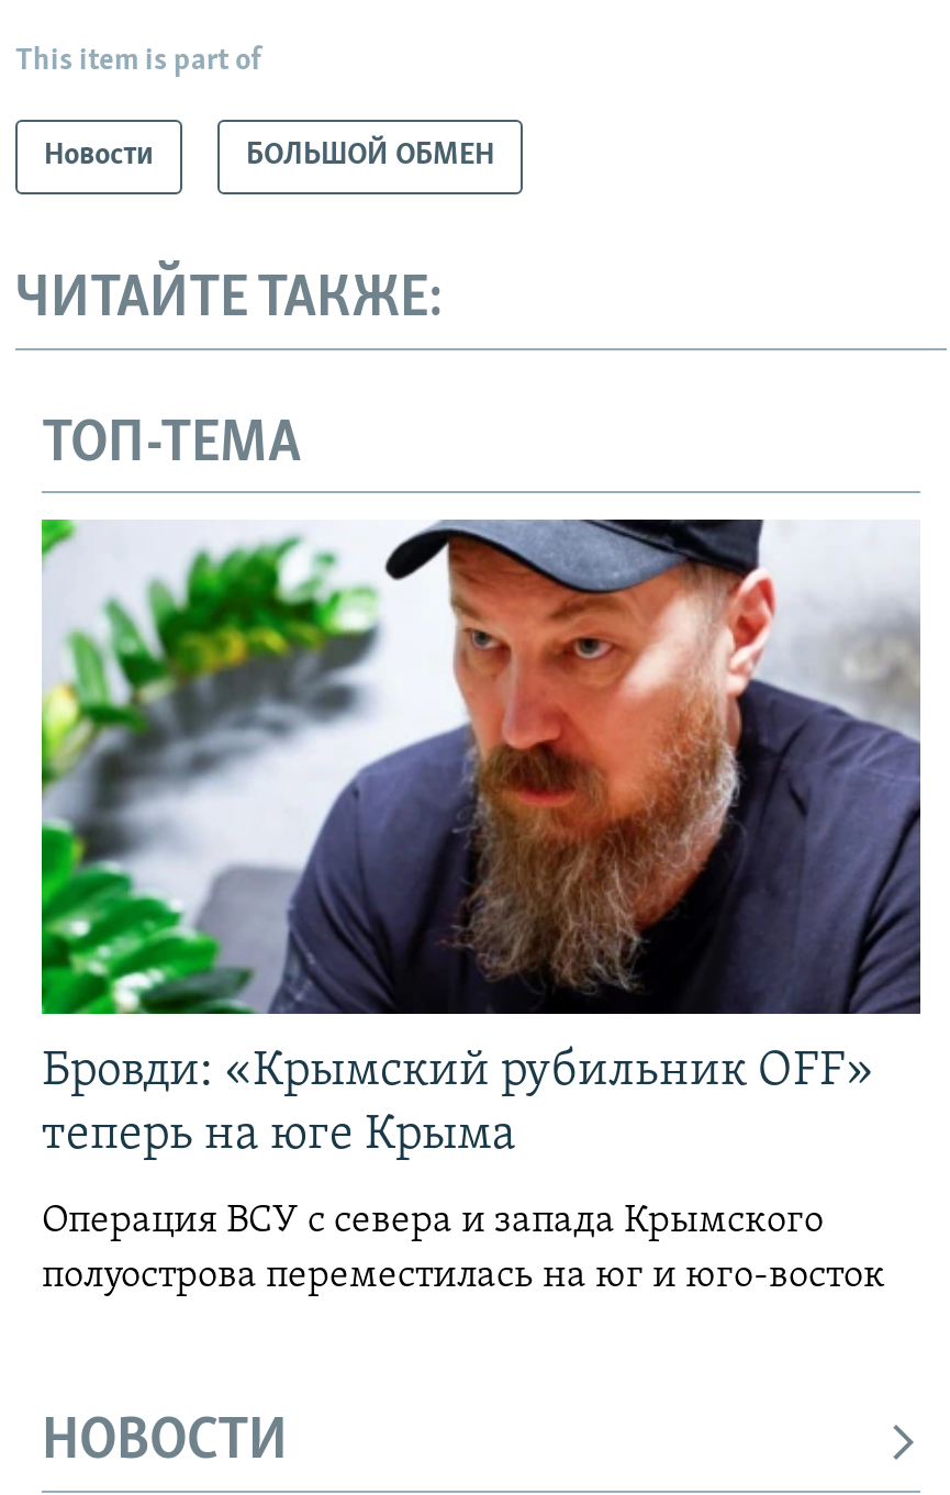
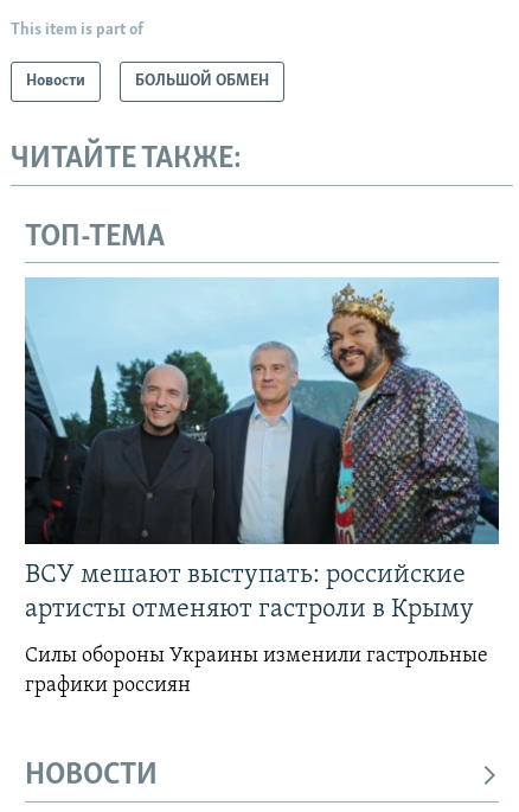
- [image]
- Бровди: «Крымский рубильник OFF»
- теперь на юге Крыма
+ [image]
+ ВСУ мешают выступать: российские
+ артисты отменяют гастроли в Крыму

- Операция ВСУ с севера и запада Крымского
- полуострова переместилась на юг и юго-восток
+ Силы обороны Украины изменили гастрольные
+ графики россиян
